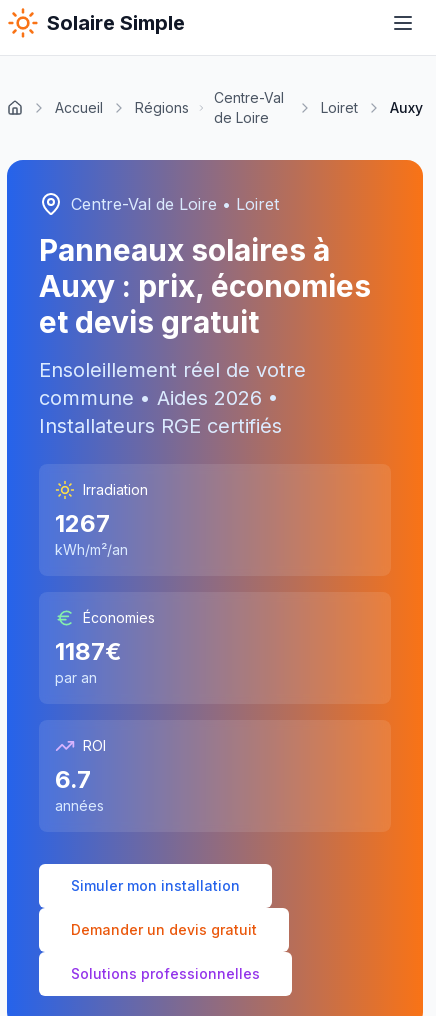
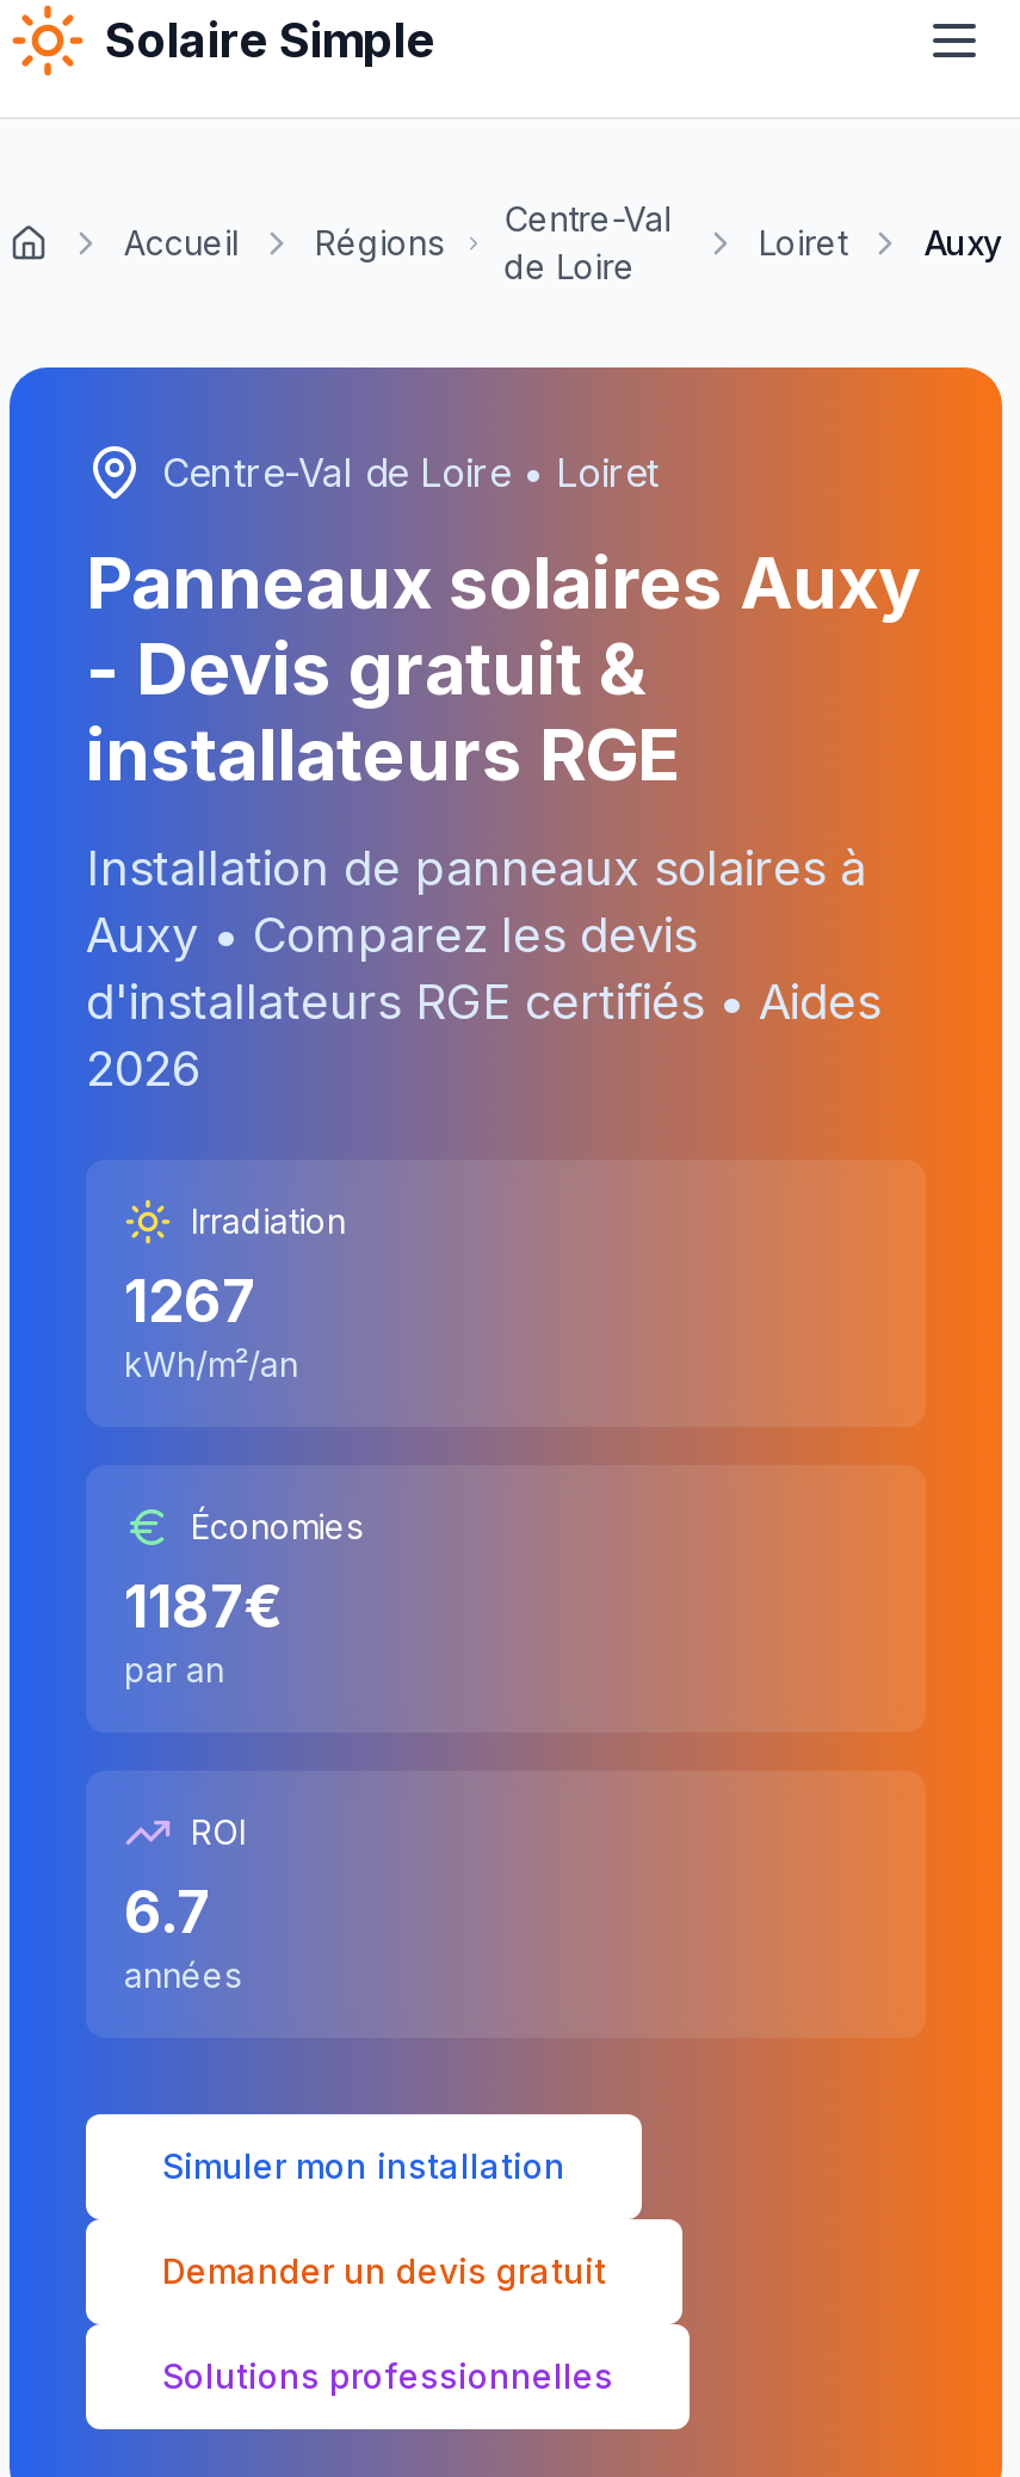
- Panneaux solaires à
- Auxy: prix, économies
- et devis gratuit
+ Panneaux solaires Auxy
+ - Devis gratuit &
+ installateurs RGE

- Ensoleillement réel de votre
- commune • Aides 2026 •
- Installateurs RGE certifiés
+ Installation de panneaux solaires à
+ Auxy • Comparez les devis
+ d'installateurs RGE certifiés • Aides
+ 2026
